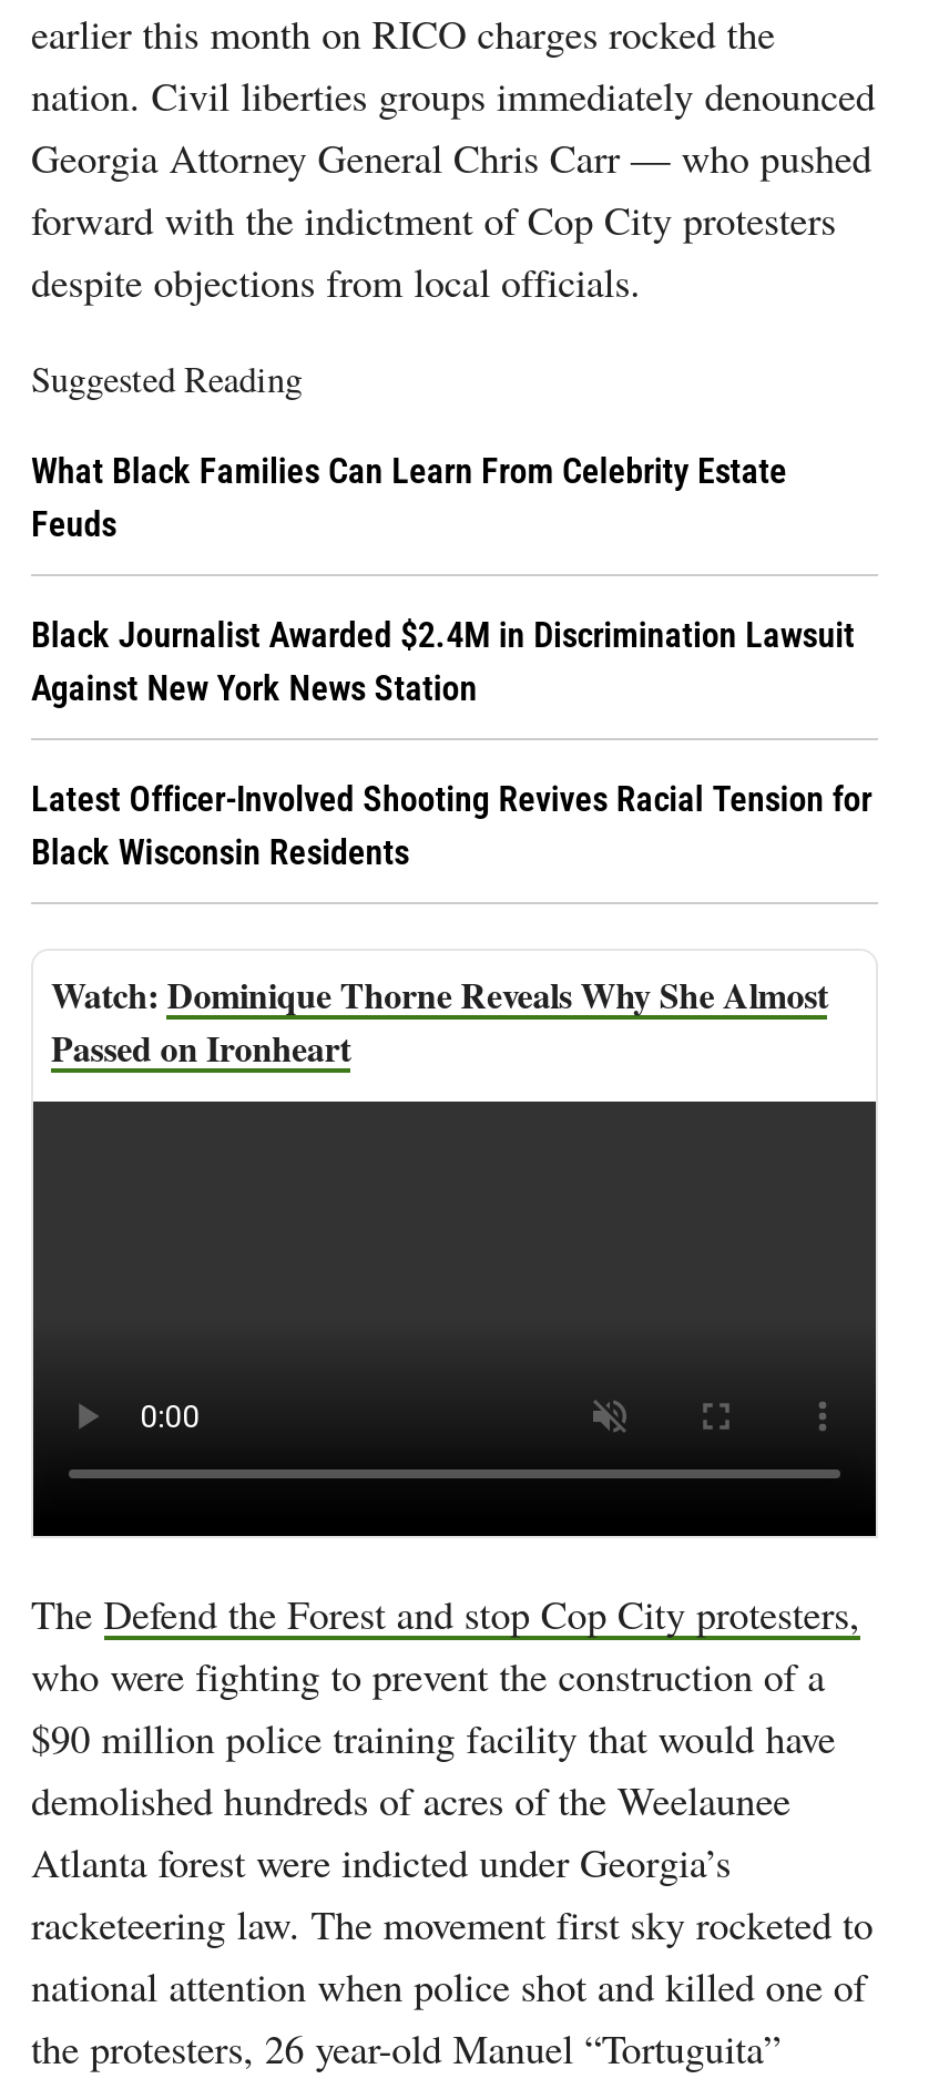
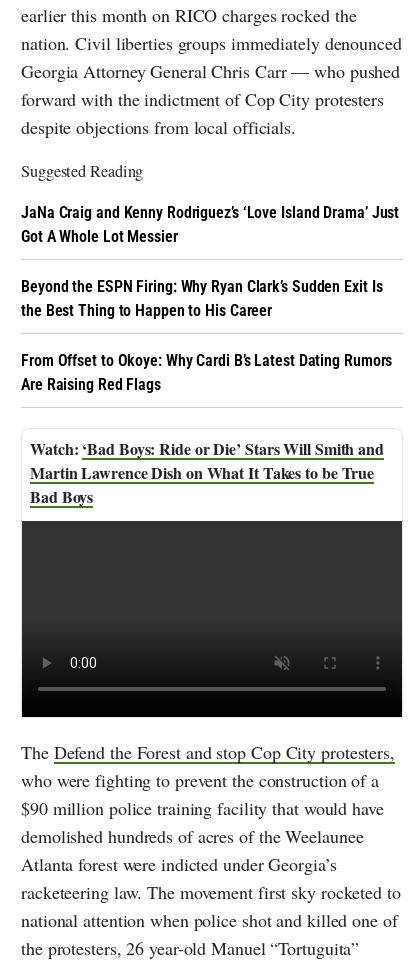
- What Black Families Can Learn From Celebrity Estate
- Feuds
+ JaNa Craig and Kenny Rodriguez’s ‘Love Island Drama’ Just
+ Got A Whole Lot Messier

- Black Journalist Awarded $2.4M in Discrimination Lawsuit
- Against New York News Station
+ Beyond the ESPN Firing: Why Ryan Clark’s Sudden Exit Is
+ the Best Thing to Happen to His Career

- Latest Officer-Involved Shooting Revives Racial Tension for
- Black Wisconsin Residents
+ From Offset to Okoye: Why Cardi B’s Latest Dating Rumors
+ Are Raising Red Flags

- Dominique Thorne Reveals Why She Almost
- Passed on Ironheart
+ ‘Bad Boys: Ride or Die’ Stars Will Smith and
+ Martin Lawrence Dish on What It Takes to be True
+ Bad Boys
